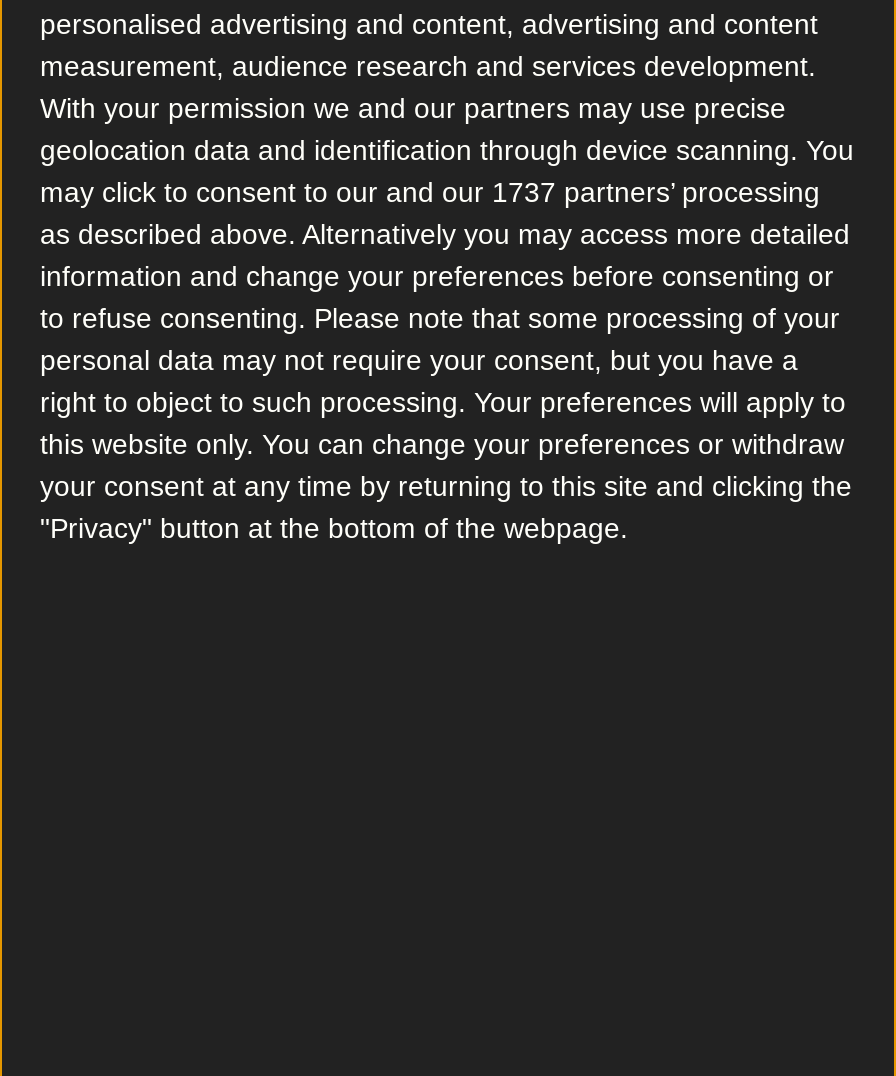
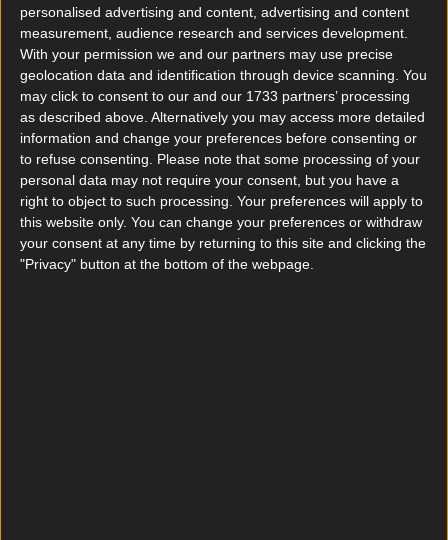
- may click to consent to our and our 1737 partners’ processing
+ may click to consent to our and our 1733 partners’ processing
